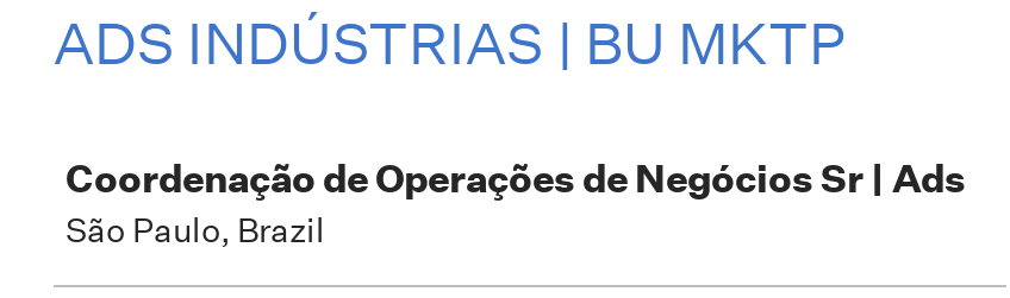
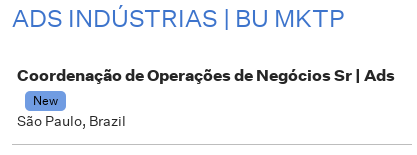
+ New
